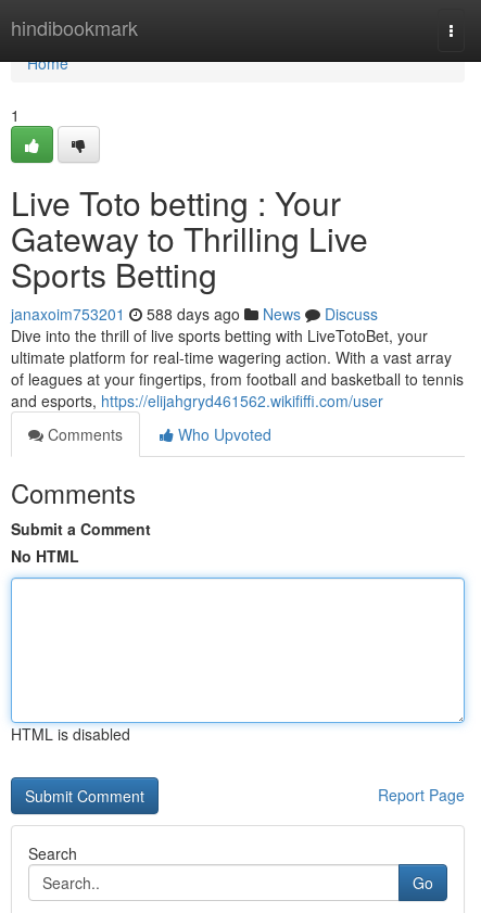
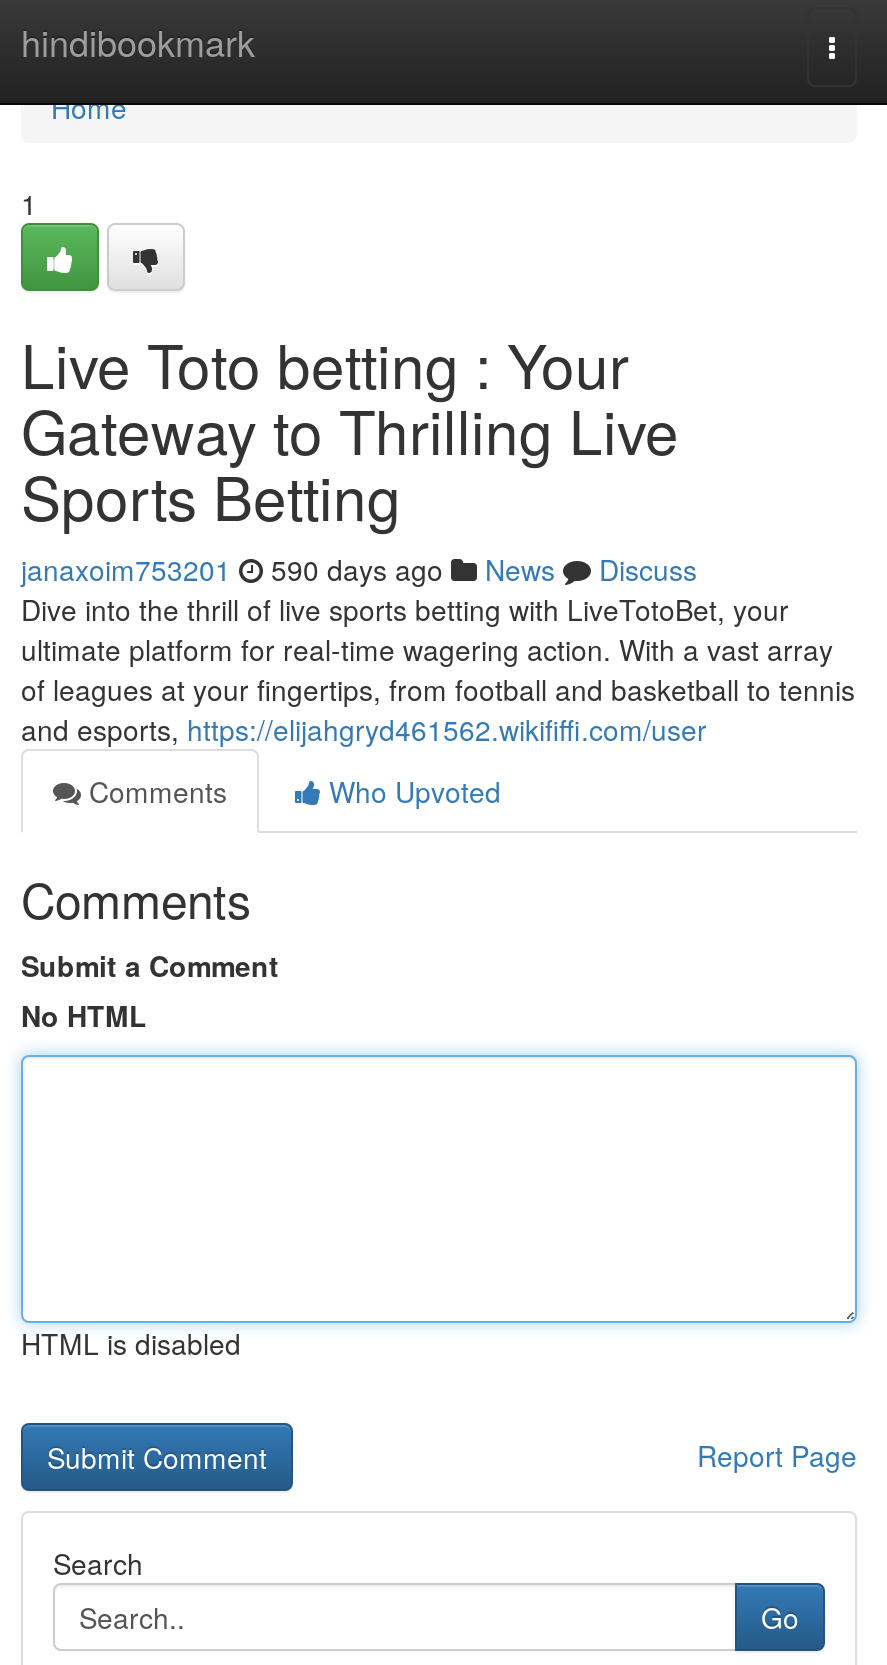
- janaxoim753201 588 days ago News Discuss
+ janaxoim753201 590 days ago News Discuss
